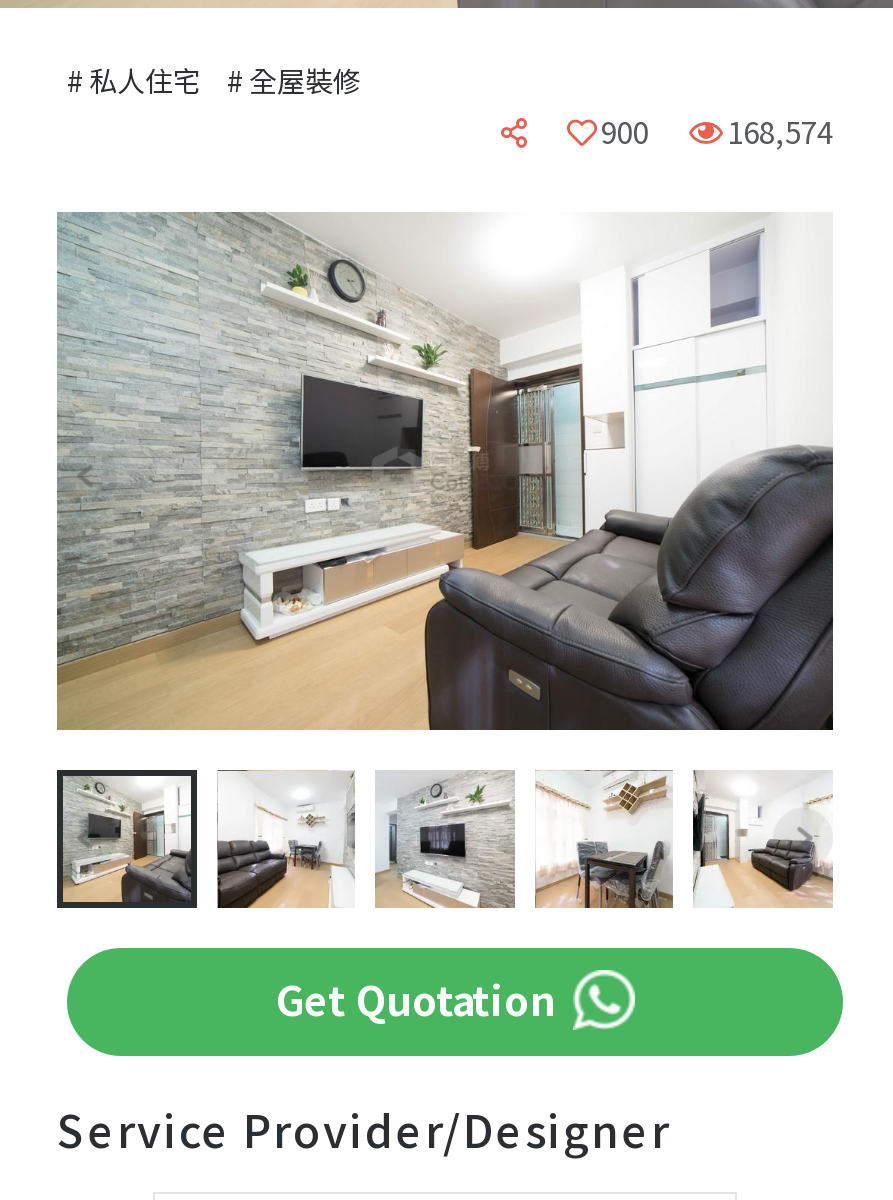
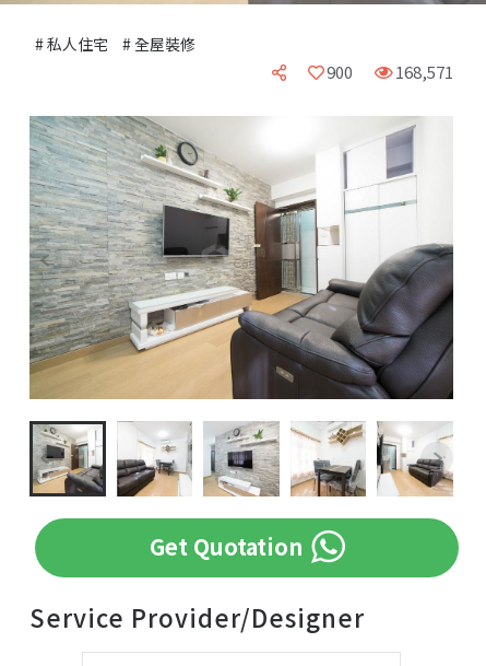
- 900 168,574
+ 900 168,571
